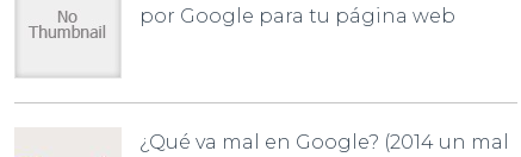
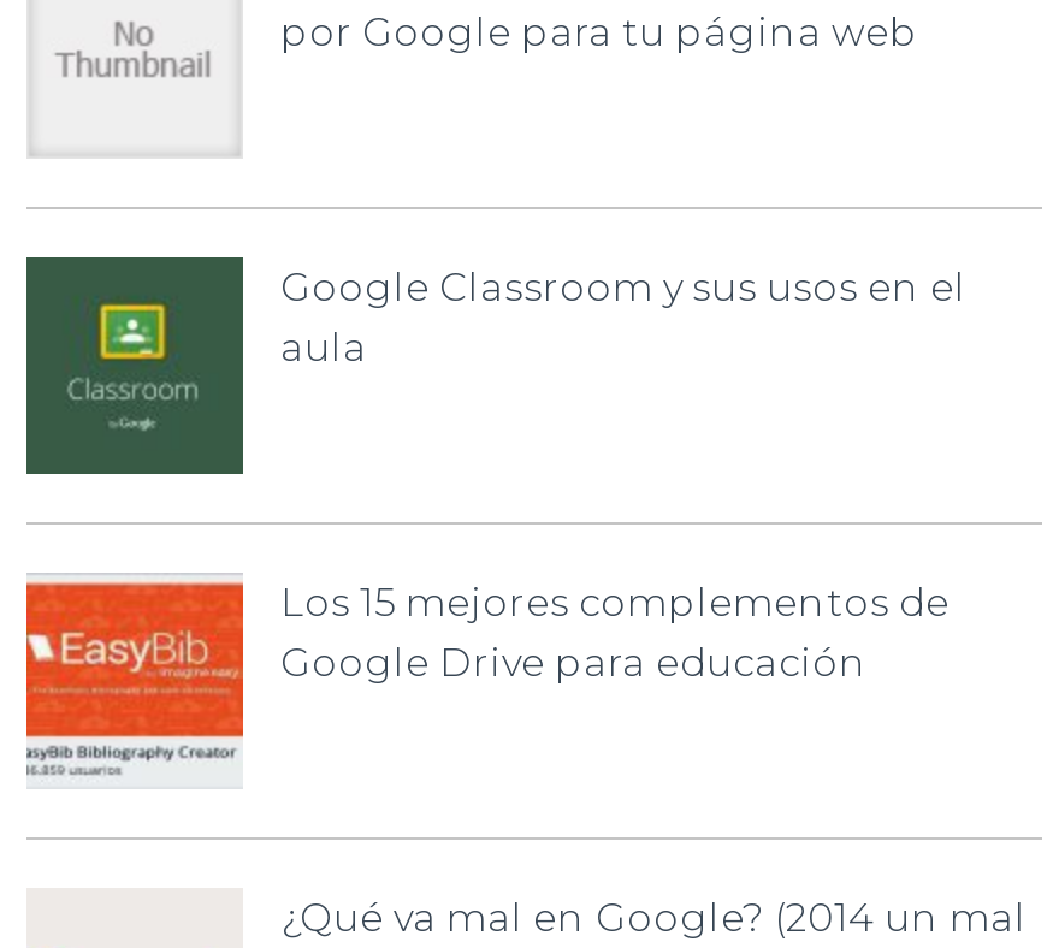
+ [image]
+ Google Classroom y sus usos en el
+ aula

+ [image]
+ Los 15 mejores complementos de
+ Google Drive para educación
